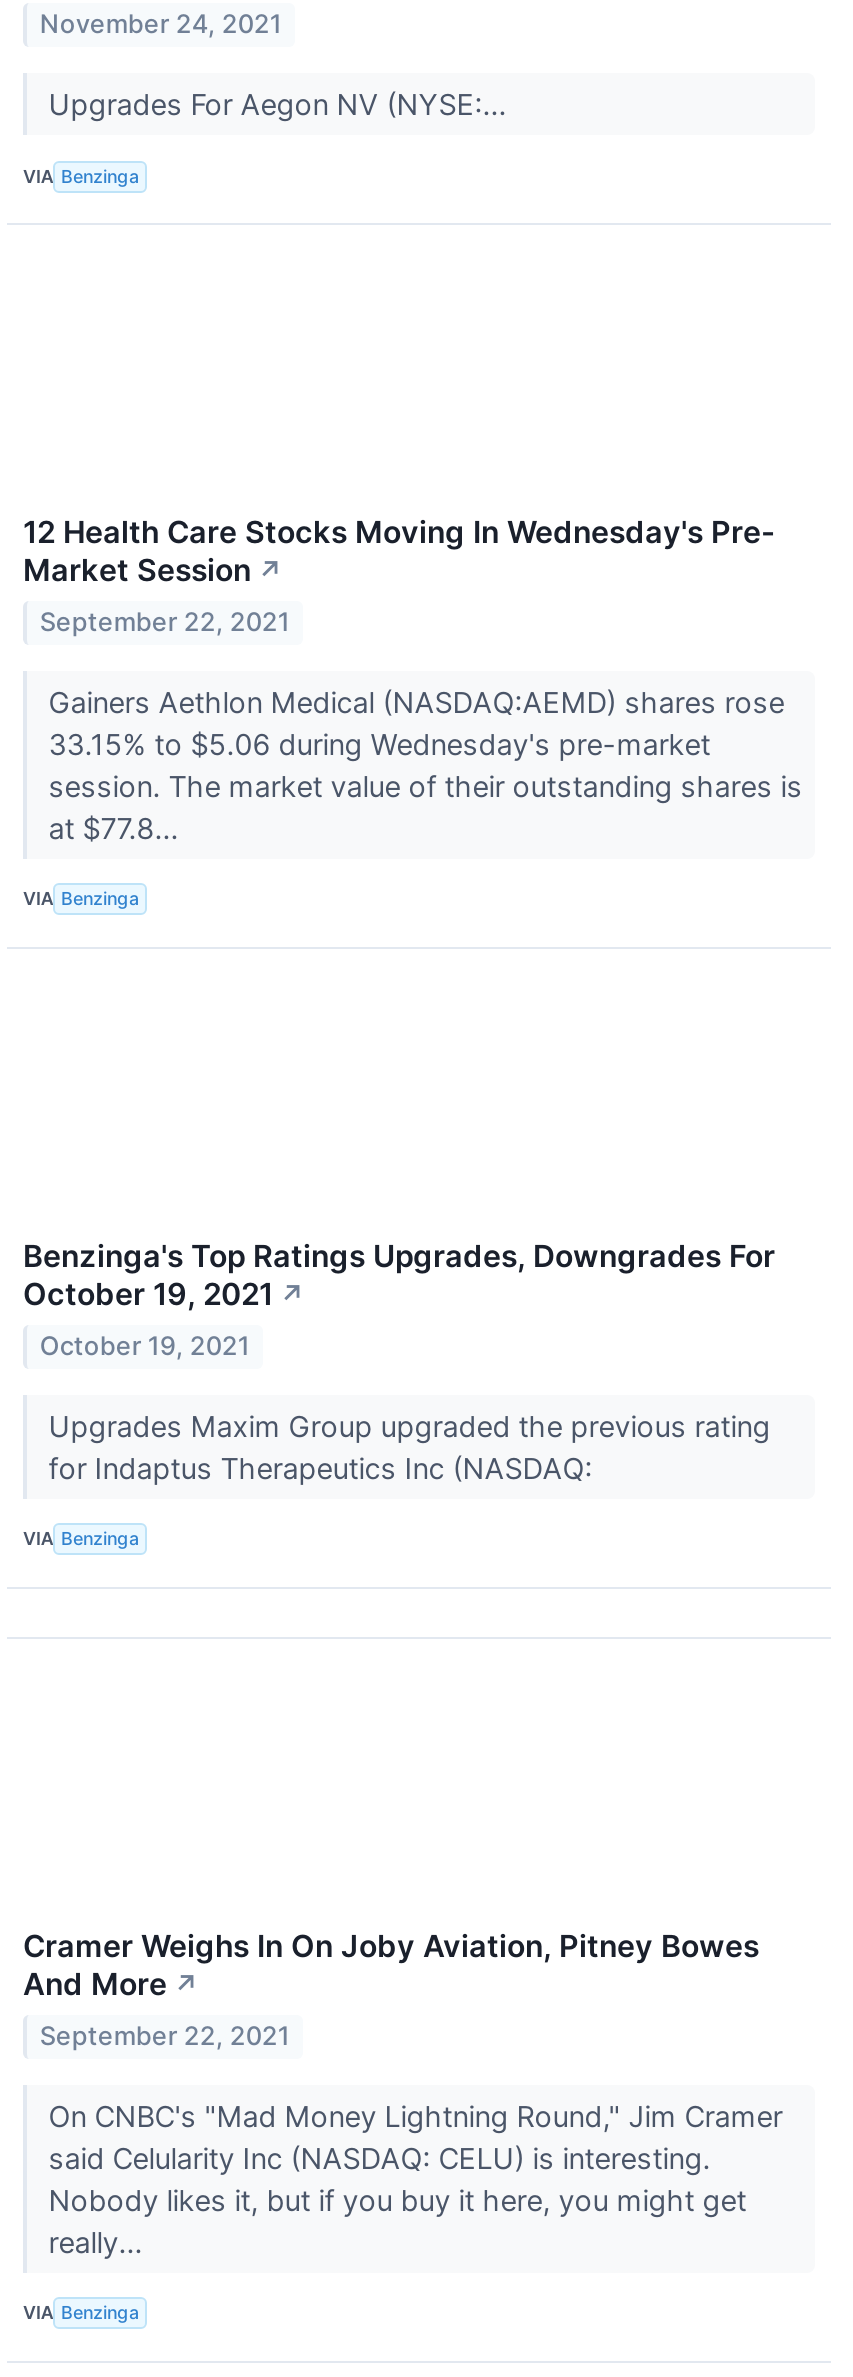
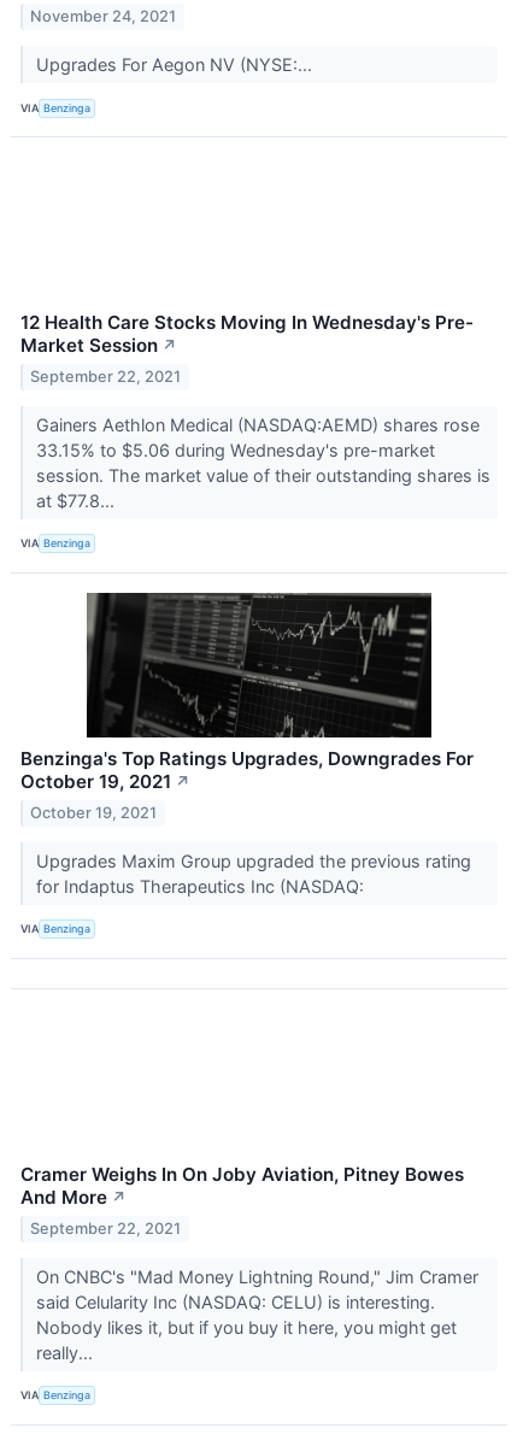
+ [image]
